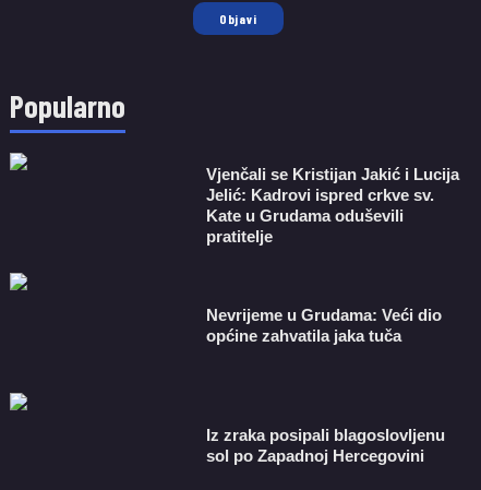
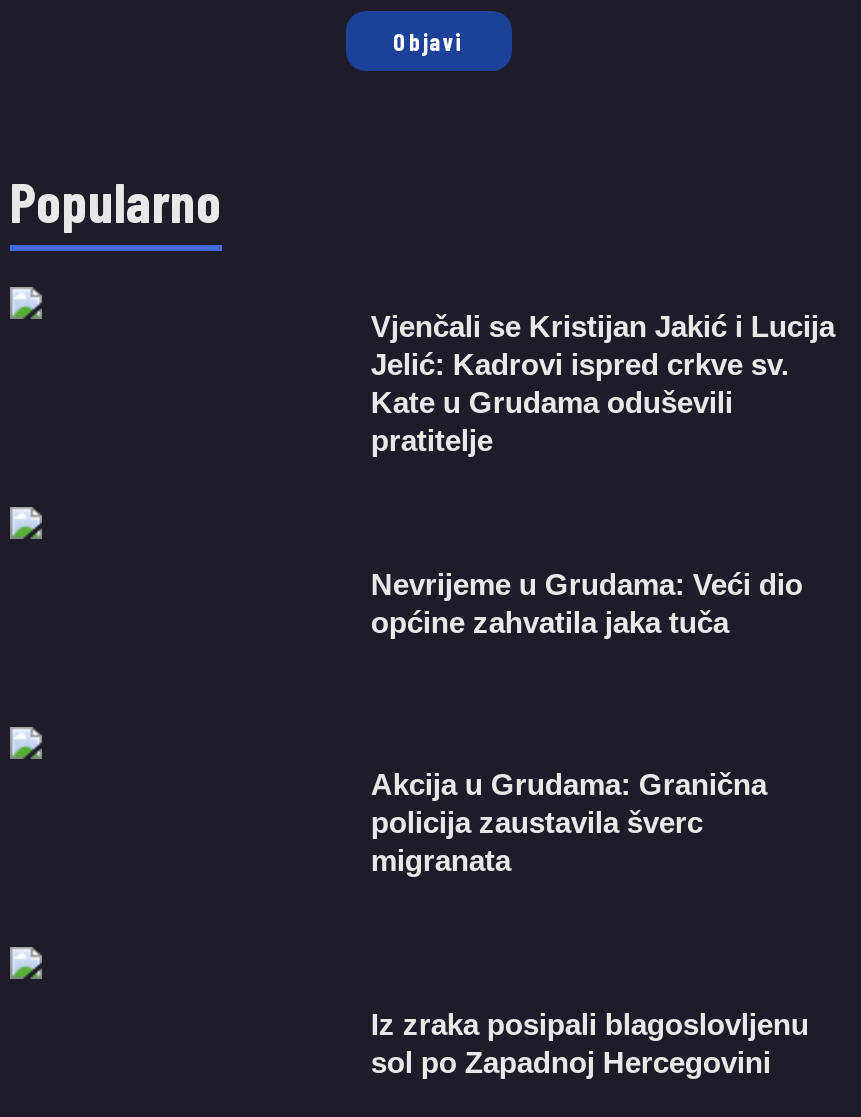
+ Akcija u Grudama: Granična
+ policija zaustavila šverc
+ migranata
